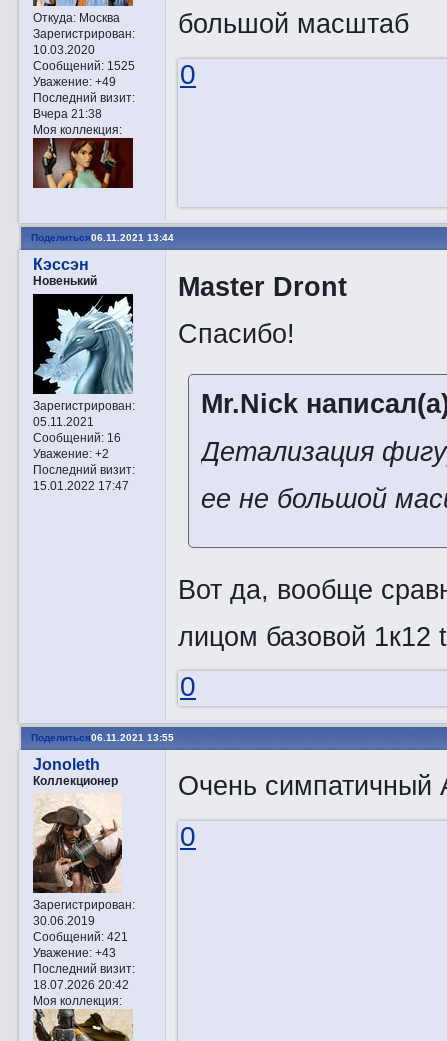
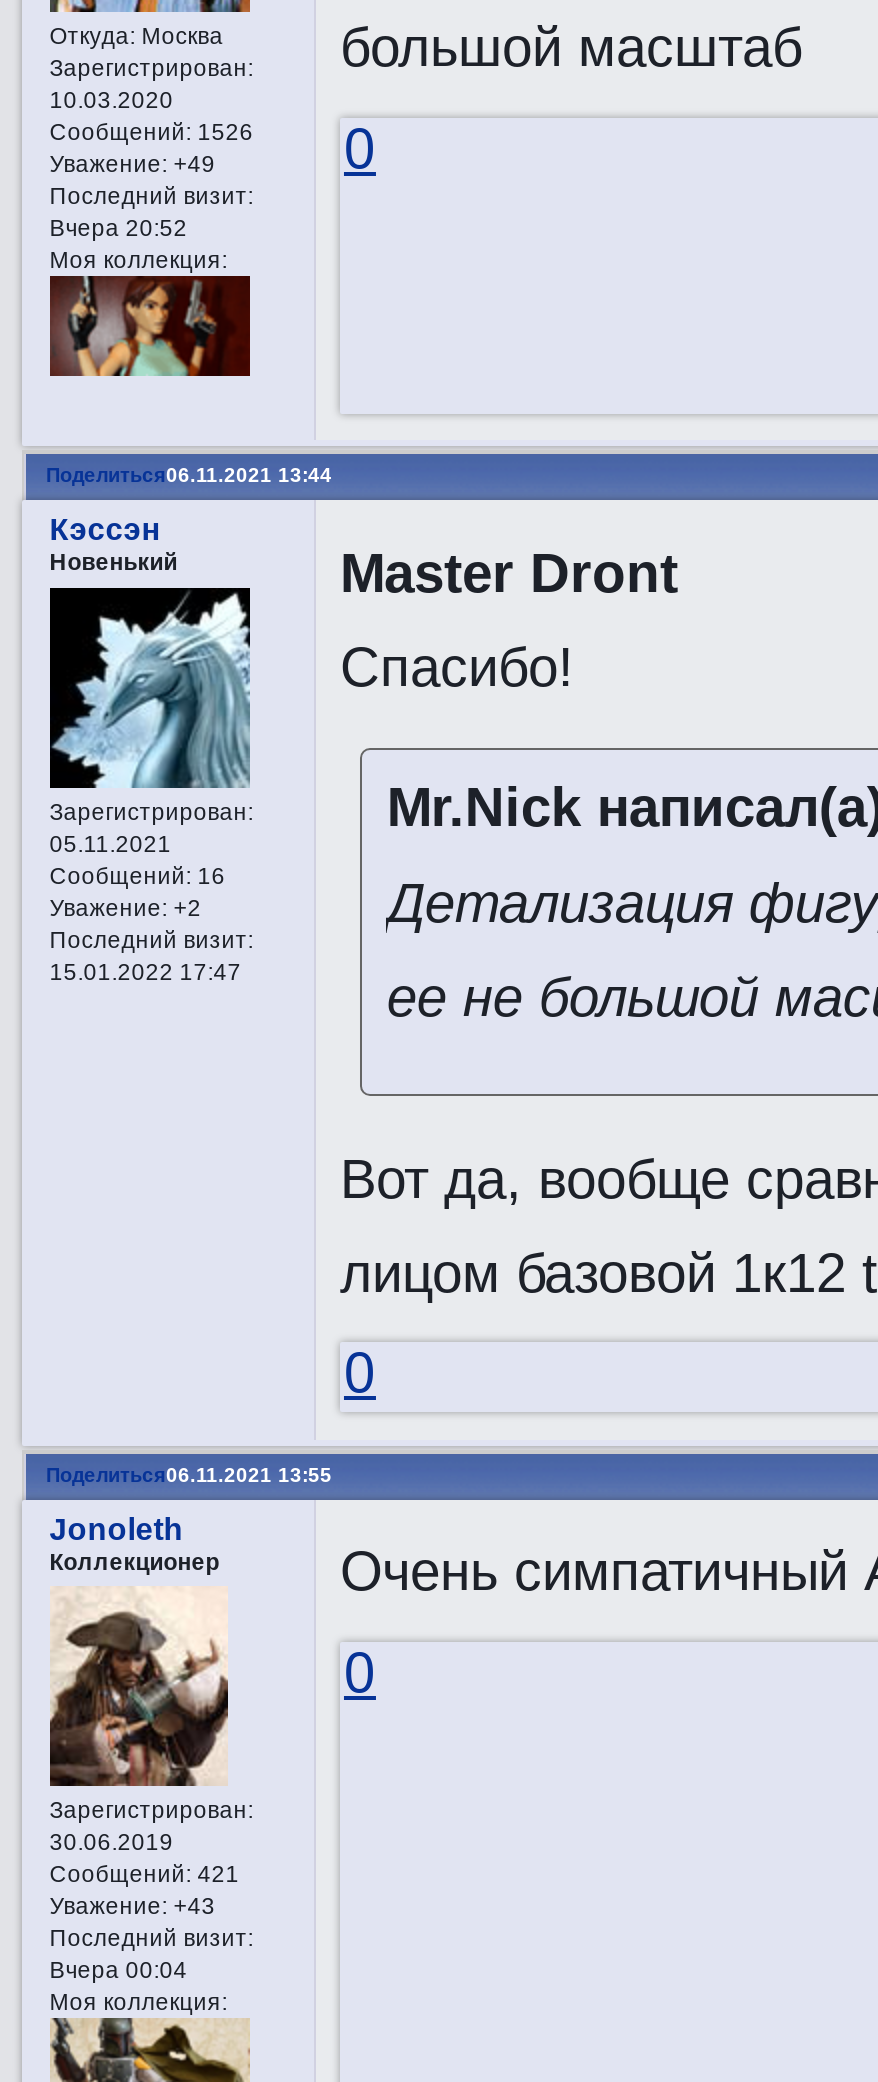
- Сообщений: 1525
+ Сообщений: 1526

- Вчера 21:38
+ Вчера 20:52

- 18.07.2026 20:42
+ Вчера 00:04
